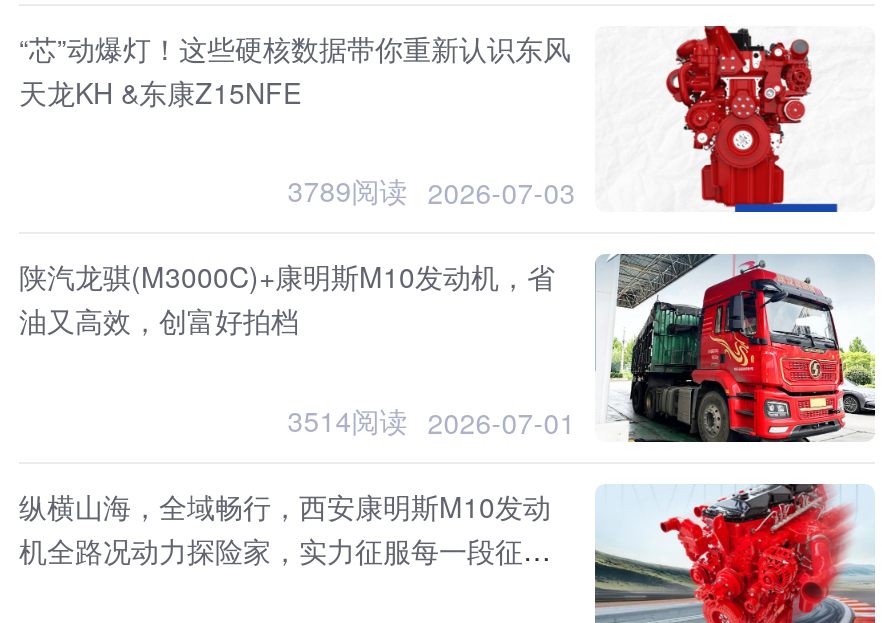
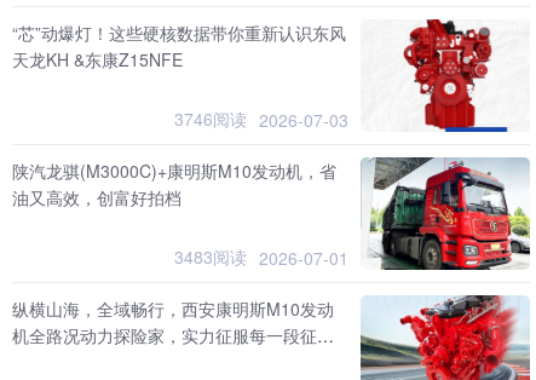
- 3789阅读 2026-07-03
+ 3746阅读 2026-07-03

- 3514阅读 2026-07-01
+ 3483阅读 2026-07-01
